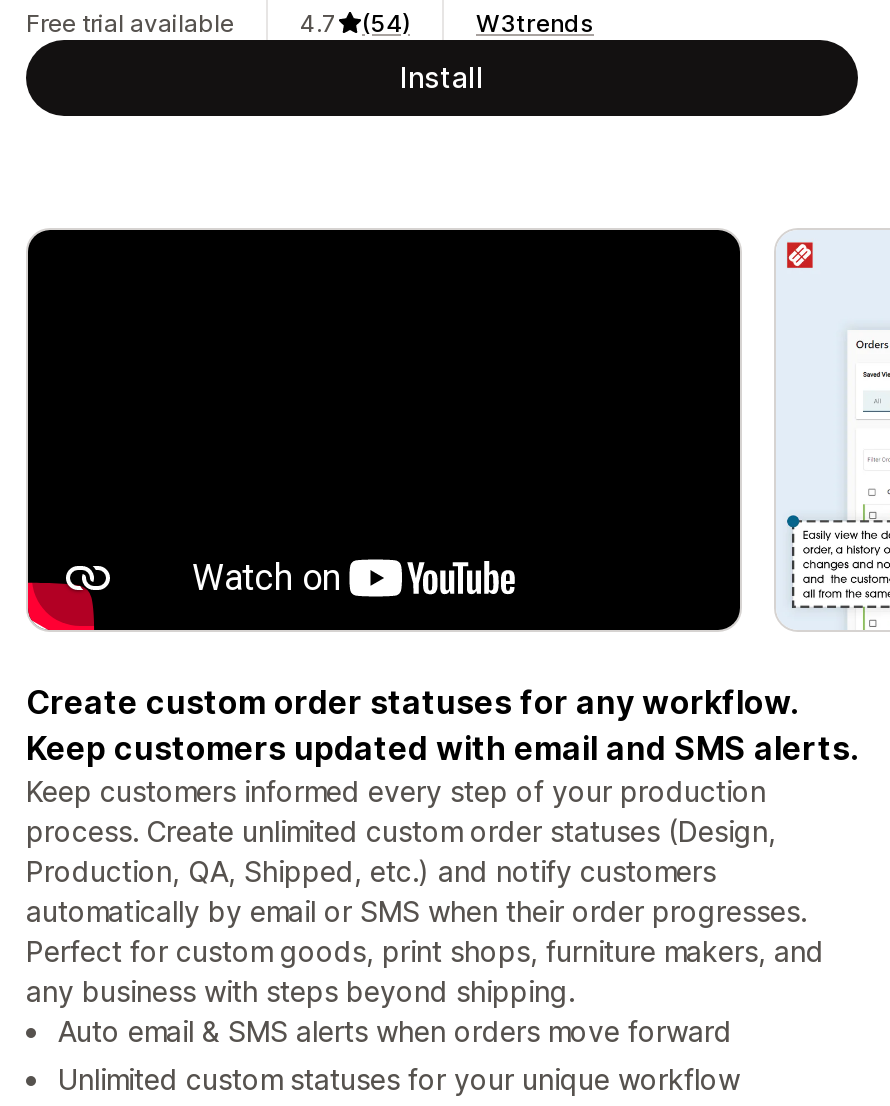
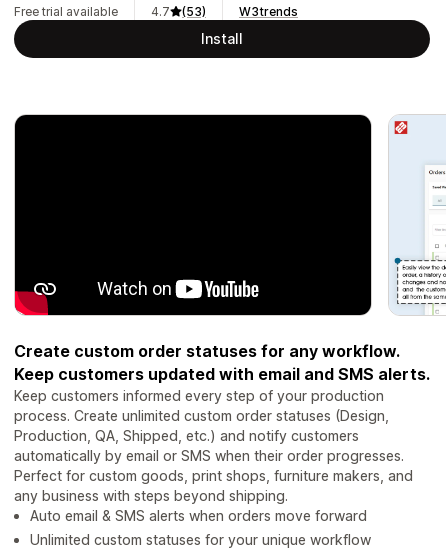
- 4.7 (54)
+ 4.7 (53)
